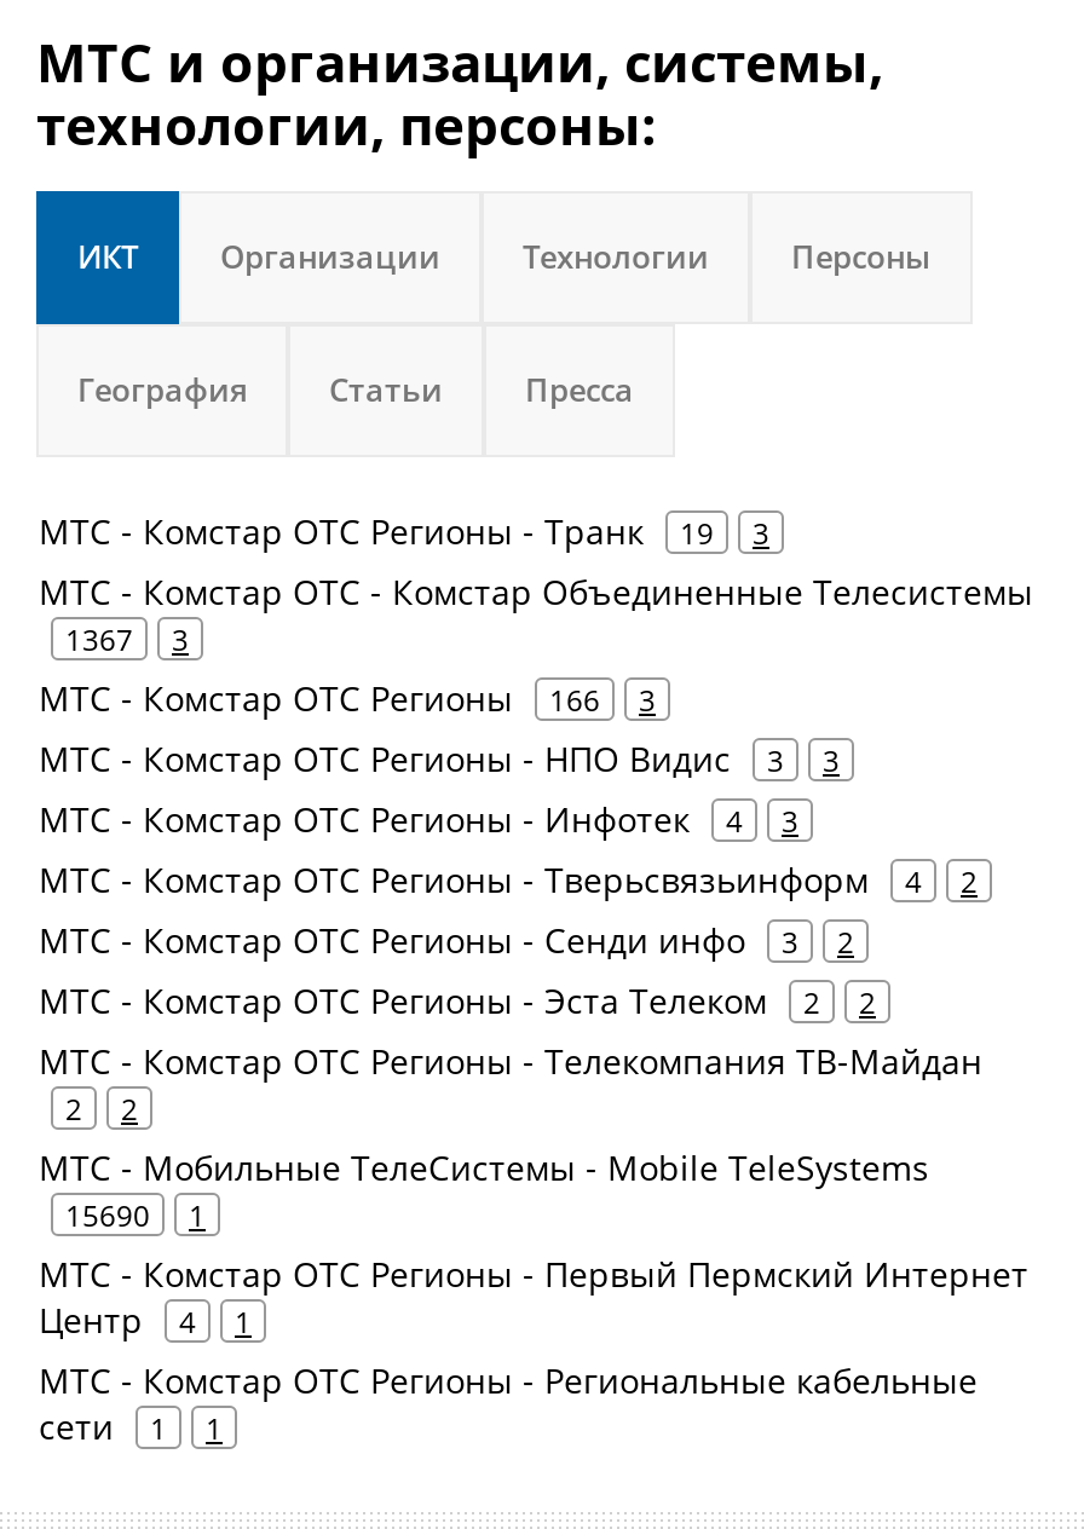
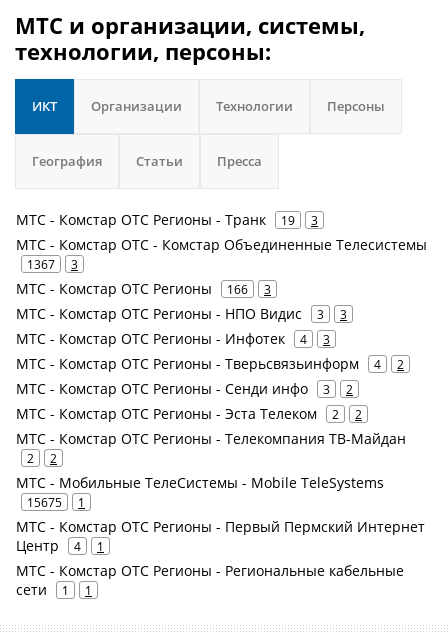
- 15690 1
+ 15675 1
